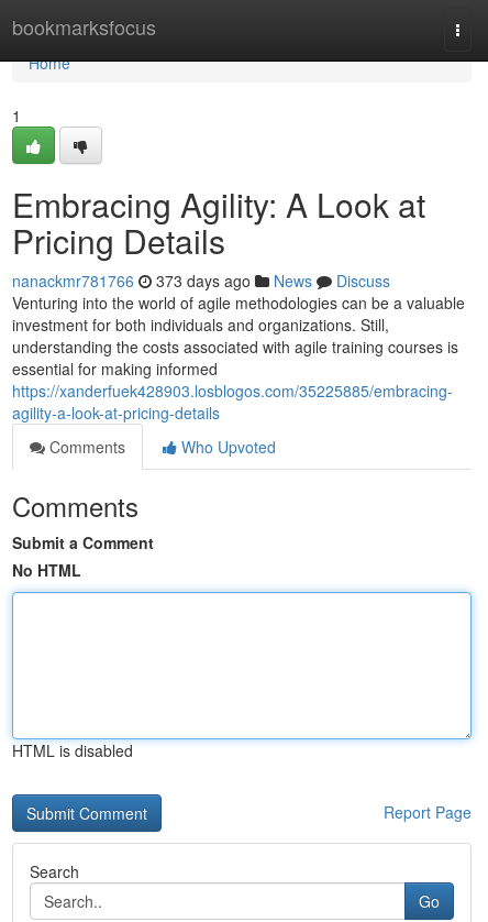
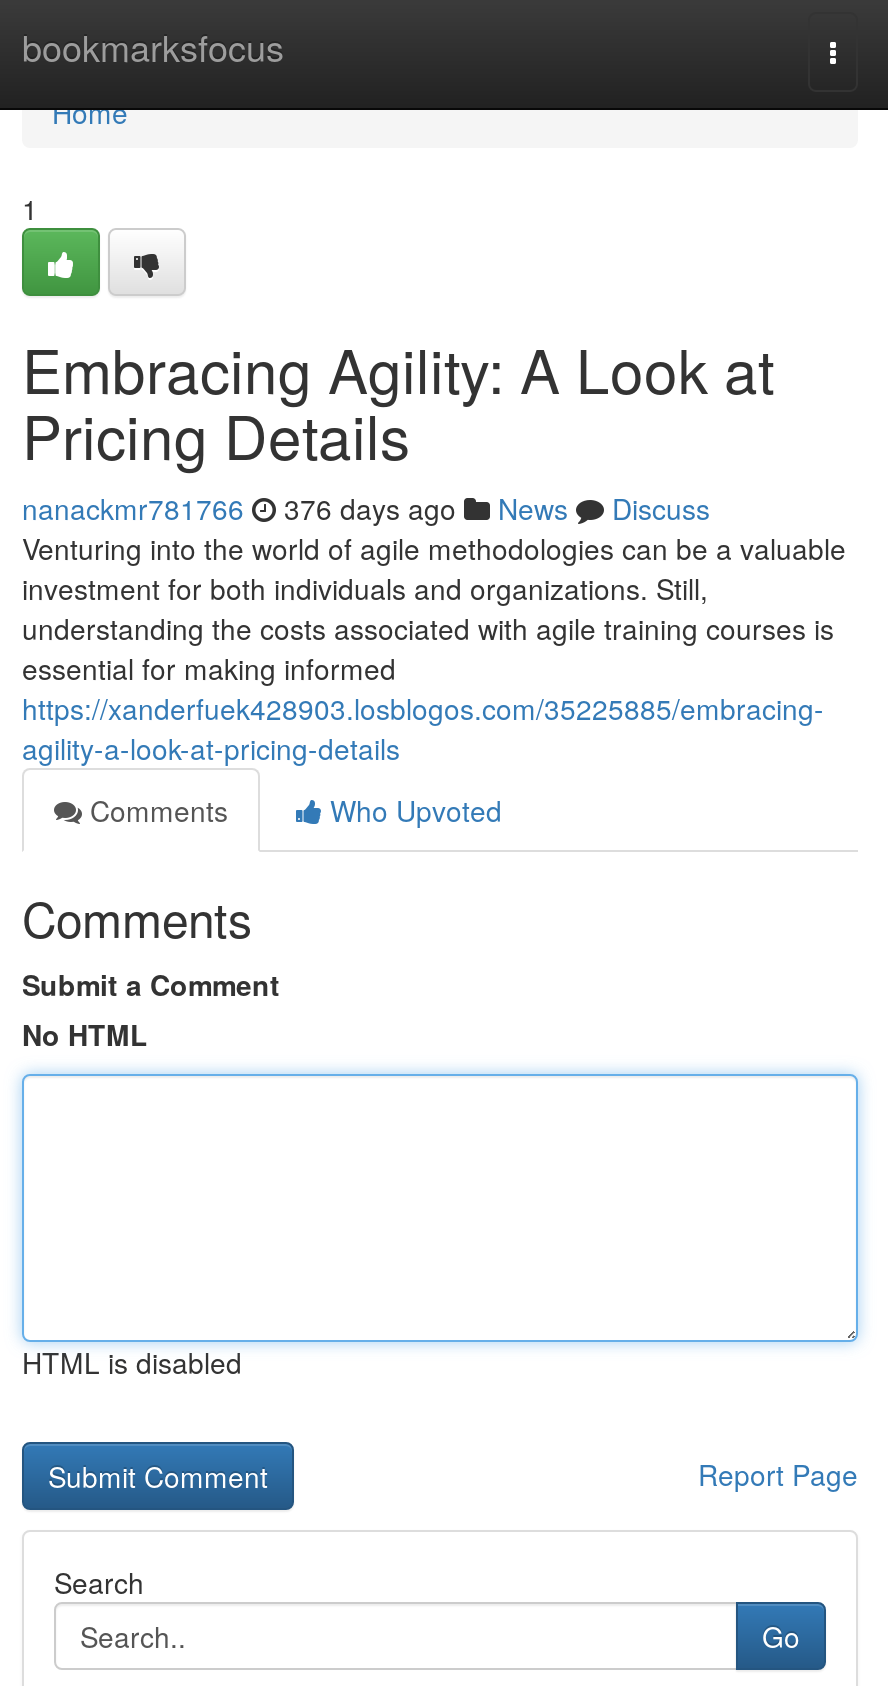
- nanackmr781766 373 days ago News Discuss
+ nanackmr781766 376 days ago News Discuss
